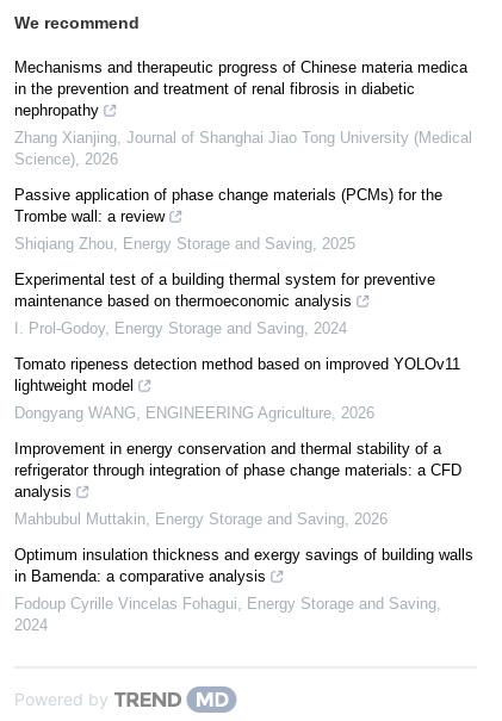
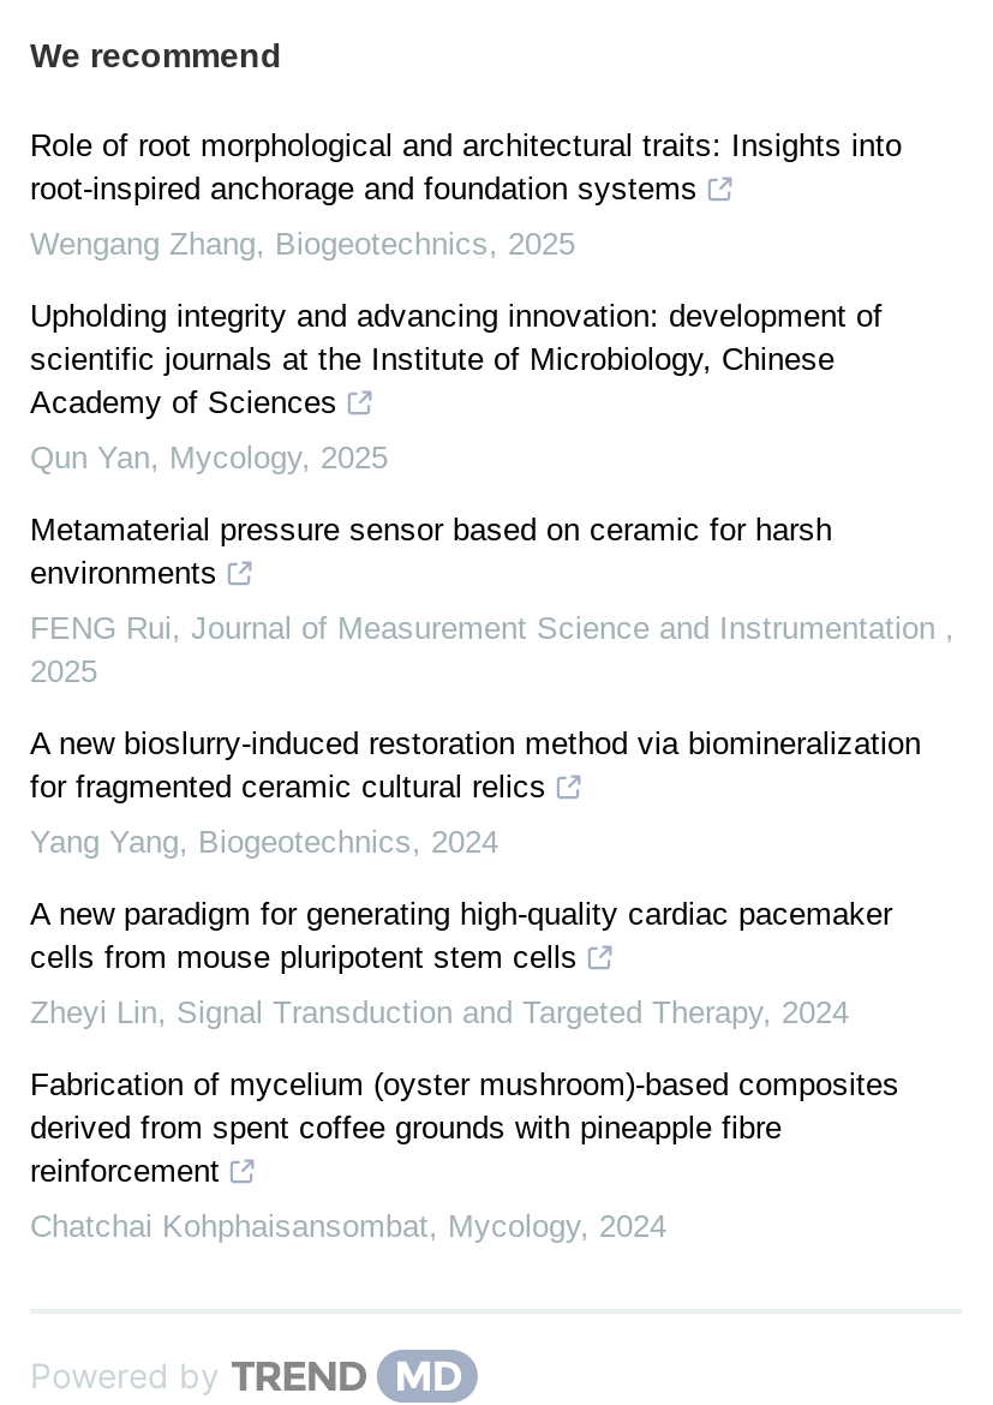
- Mechanisms and therapeutic progress of Chinese materia medica
- in the prevention and treatment of renal fibrosis in diabetic
- nephropathy
+ Role of root morphological and architectural traits: Insights into
+ root-inspired anchorage and foundation systems

- Zhang Xianjing, Journal of Shanghai Jiao Tong University (Medical
- Science), 2026
+ Wengang Zhang, Biogeotechnics, 2025

- Passive application of phase change materials (PCMs) for the
- Trombe wall: a review
+ Upholding integrity and advancing innovation: development of
+ scientific journals at the Institute of Microbiology, Chinese
+ Academy of Sciences

- Shiqiang Zhou, Energy Storage and Saving, 2025
+ Qun Yan, Mycology, 2025

- Experimental test of a building thermal system for preventive
- maintenance based on thermoeconomic analysis
+ Metamaterial pressure sensor based on ceramic for harsh
+ environments

- I. Prol-Godoy, Energy Storage and Saving, 2024
+ FENG Rui, Journal of Measurement Science and Instrumentation,
+ 2025

- Tomato ripeness detection method based on improved YOLOv11
- lightweight model
+ A new bioslurry-induced restoration method via biomineralization
+ for fragmented ceramic cultural relics

- Dongyang WANG, ENGINEERING Agriculture, 2026
+ Yang Yang, Biogeotechnics, 2024

- Improvement in energy conservation and thermal stability of a
- refrigerator through integration of phase change materials: a CFD
- analysis
+ A new paradigm for generating high-quality cardiac pacemaker
+ cells from mouse pluripotent stem cells

- Mahbubul Muttakin, Energy Storage and Saving, 2026
+ Zheyi Lin, Signal Transduction and Targeted Therapy, 2024

- Optimum insulation thickness and exergy savings of building walls
- in Bamenda: a comparative analysis
+ Fabrication of mycelium (oyster mushroom)-based composites
+ derived from spent coffee grounds with pineapple fibre
+ reinforcement

- Fodoup Cyrille Vincelas Fohagui, Energy Storage and Saving,
- 2024
+ Chatchai Kohphaisansombat, Mycology, 2024
